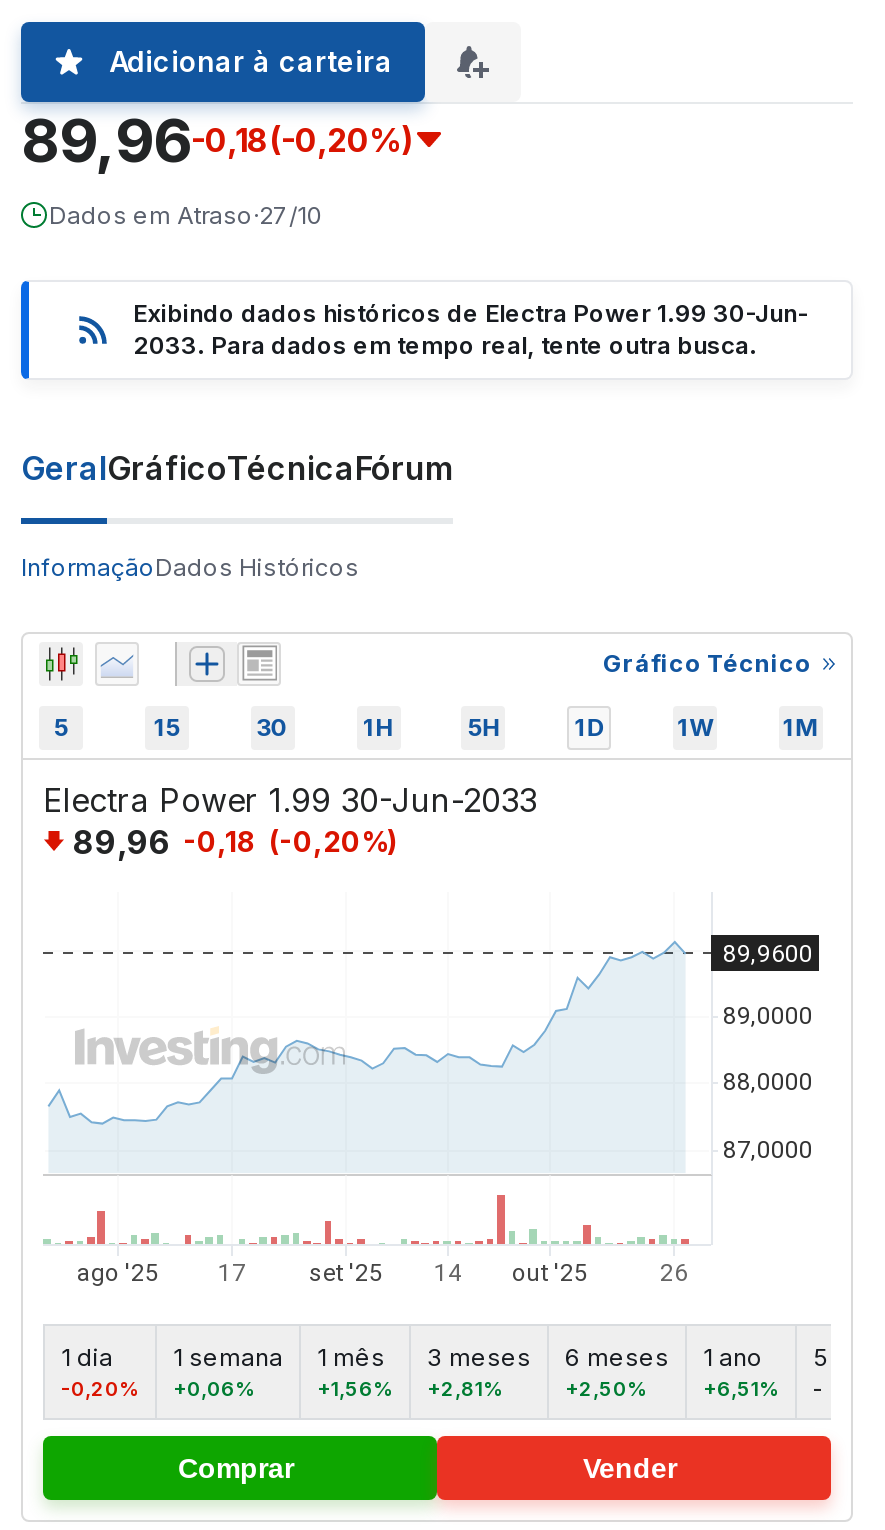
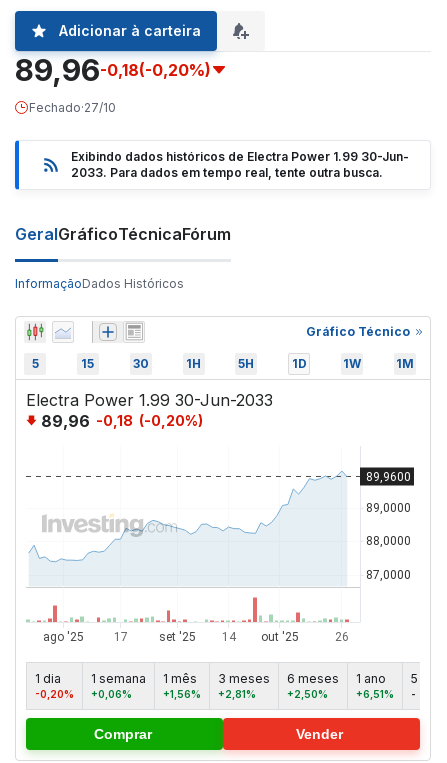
- Dados em Atraso·27/10
+ Fechado·27/10
